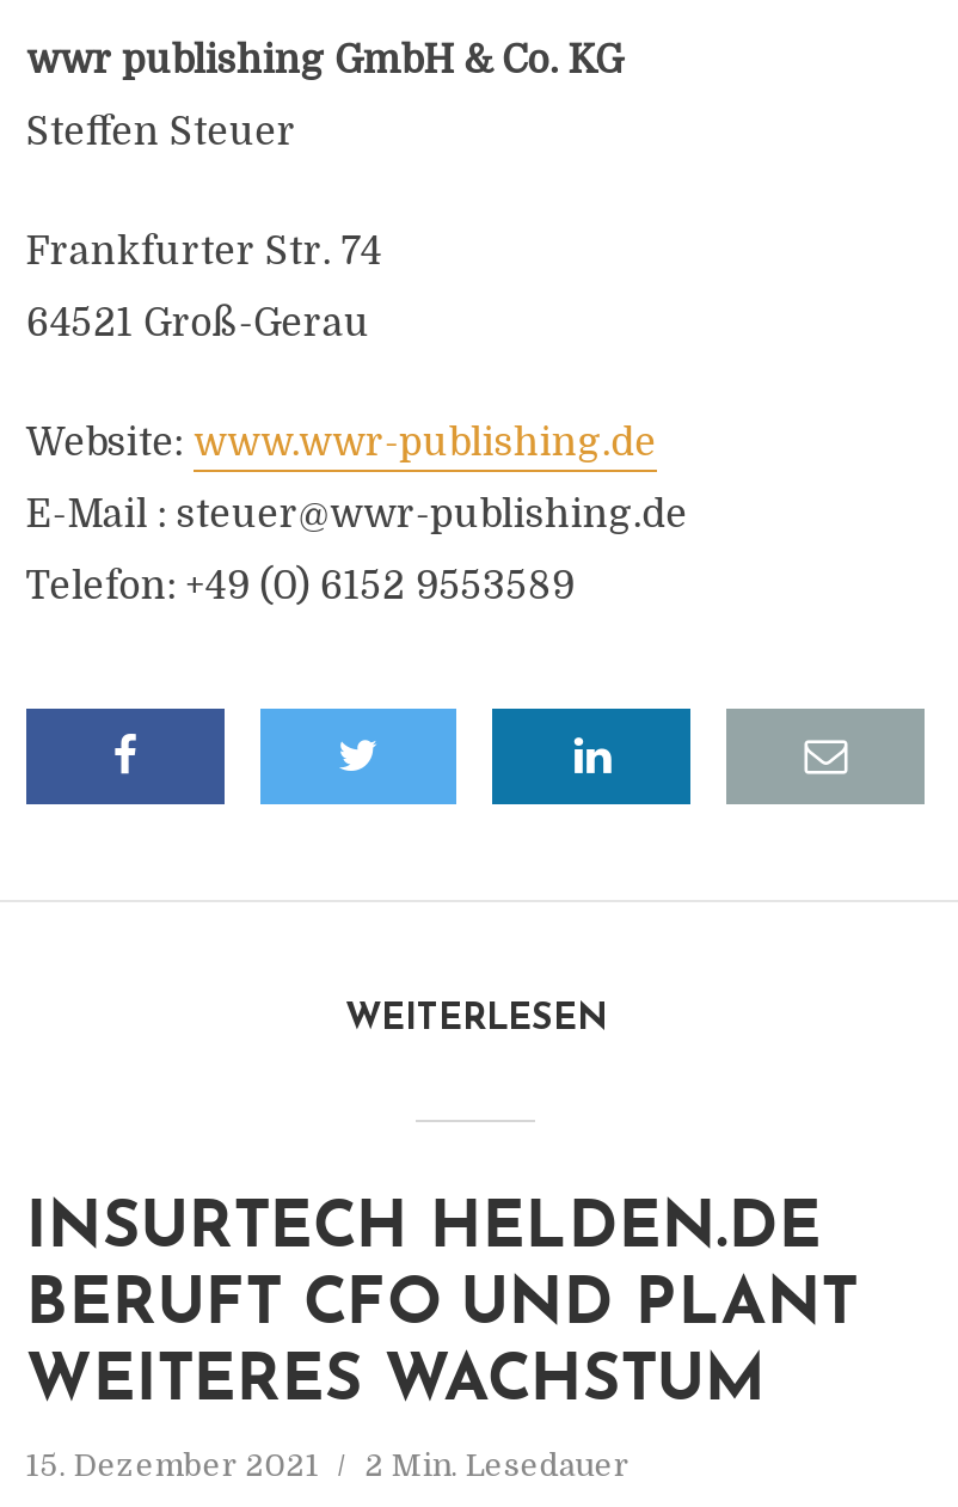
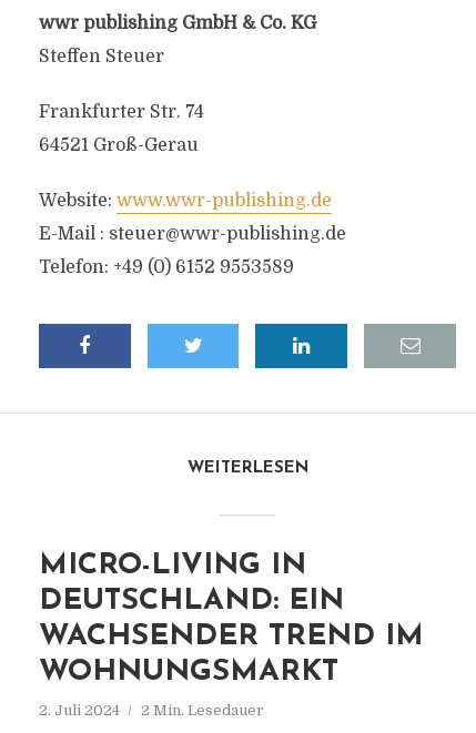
- INSURTECH HELDEN.DE
- BERUFT CFO UND PLANT
- WEITERES WACHSTUM
+ MICRO-LIVING IN
+ DEUTSCHLAND: EIN
+ WACHSENDER TREND IM
+ WOHNUNGSMARKT

- 15. Dezember 2021 2 Min. Lesedauer
+ 2. Juli 2024 2 Min. Lesedauer
